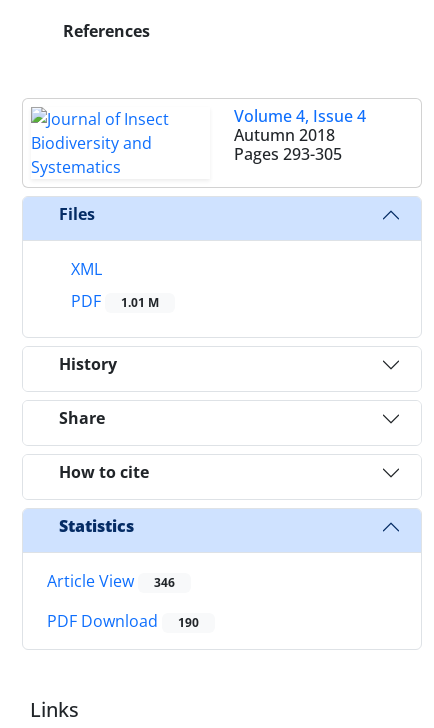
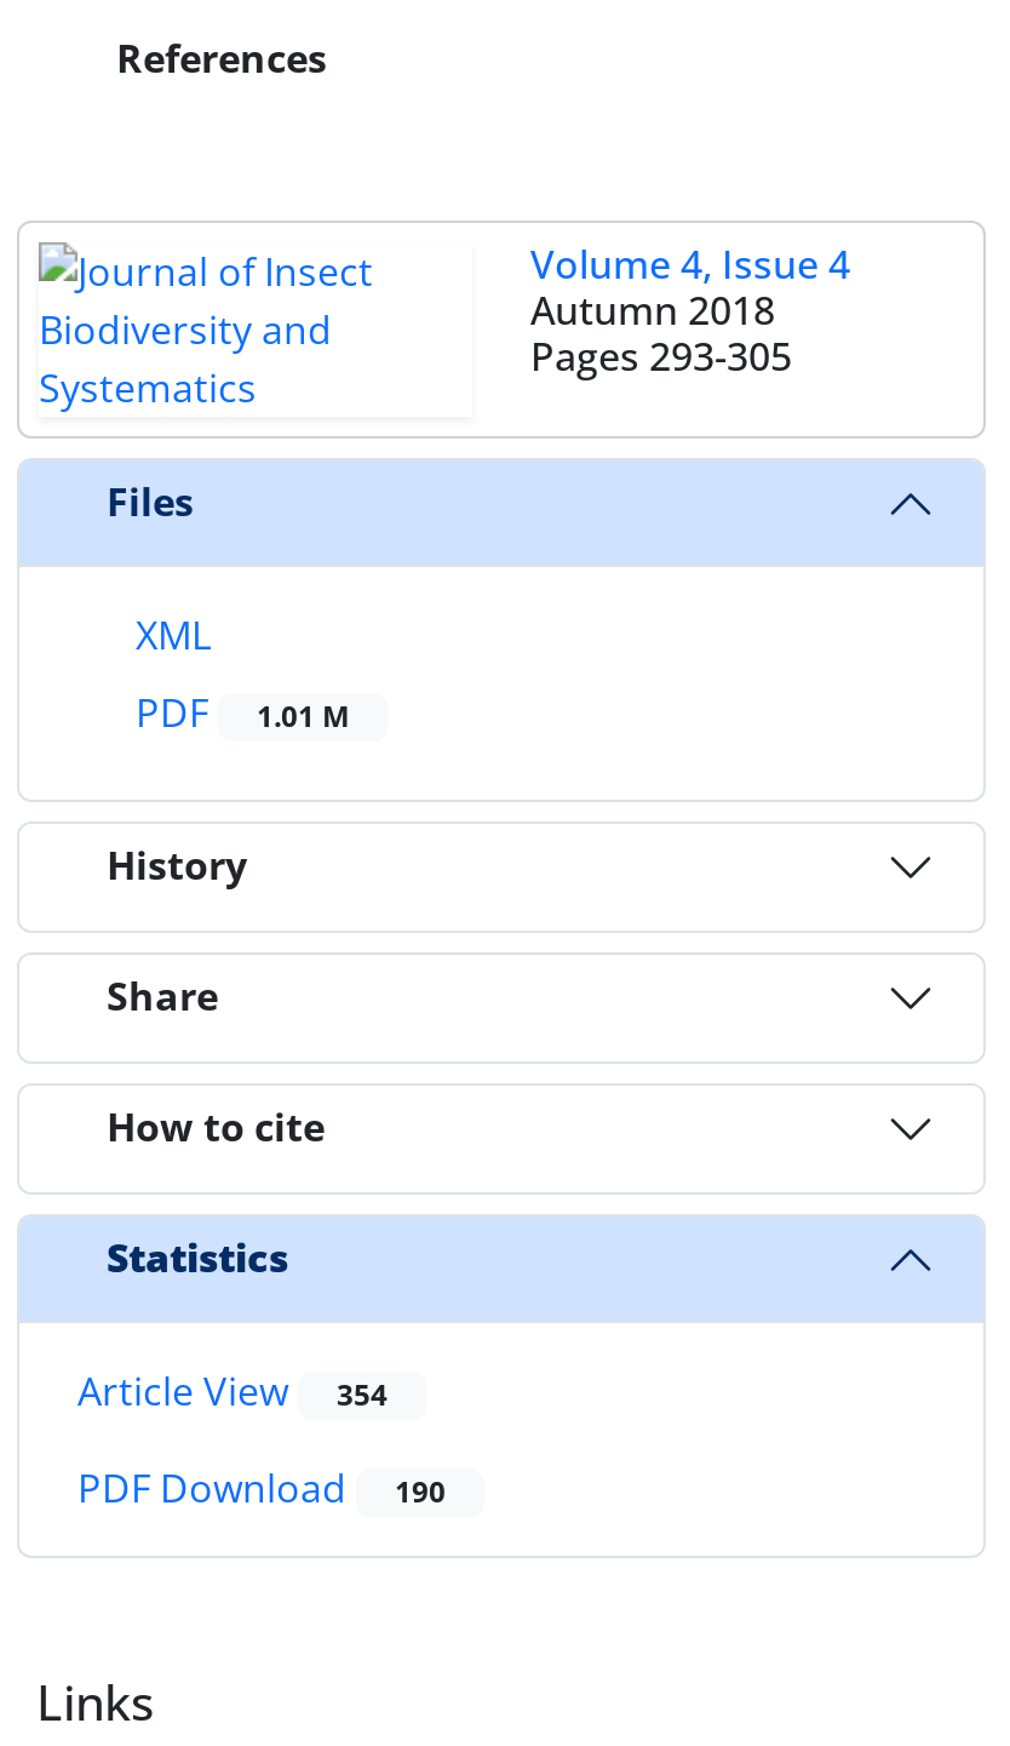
- Article View 346
+ Article View 354
